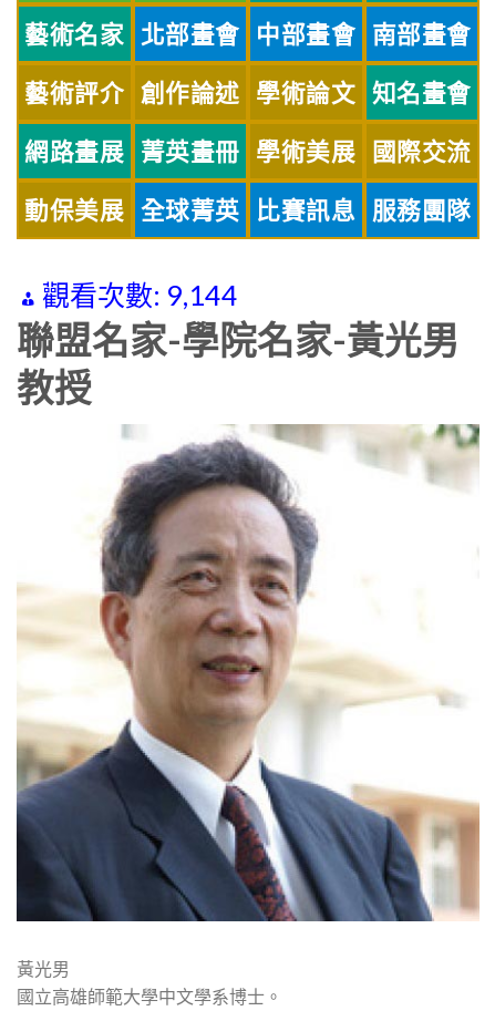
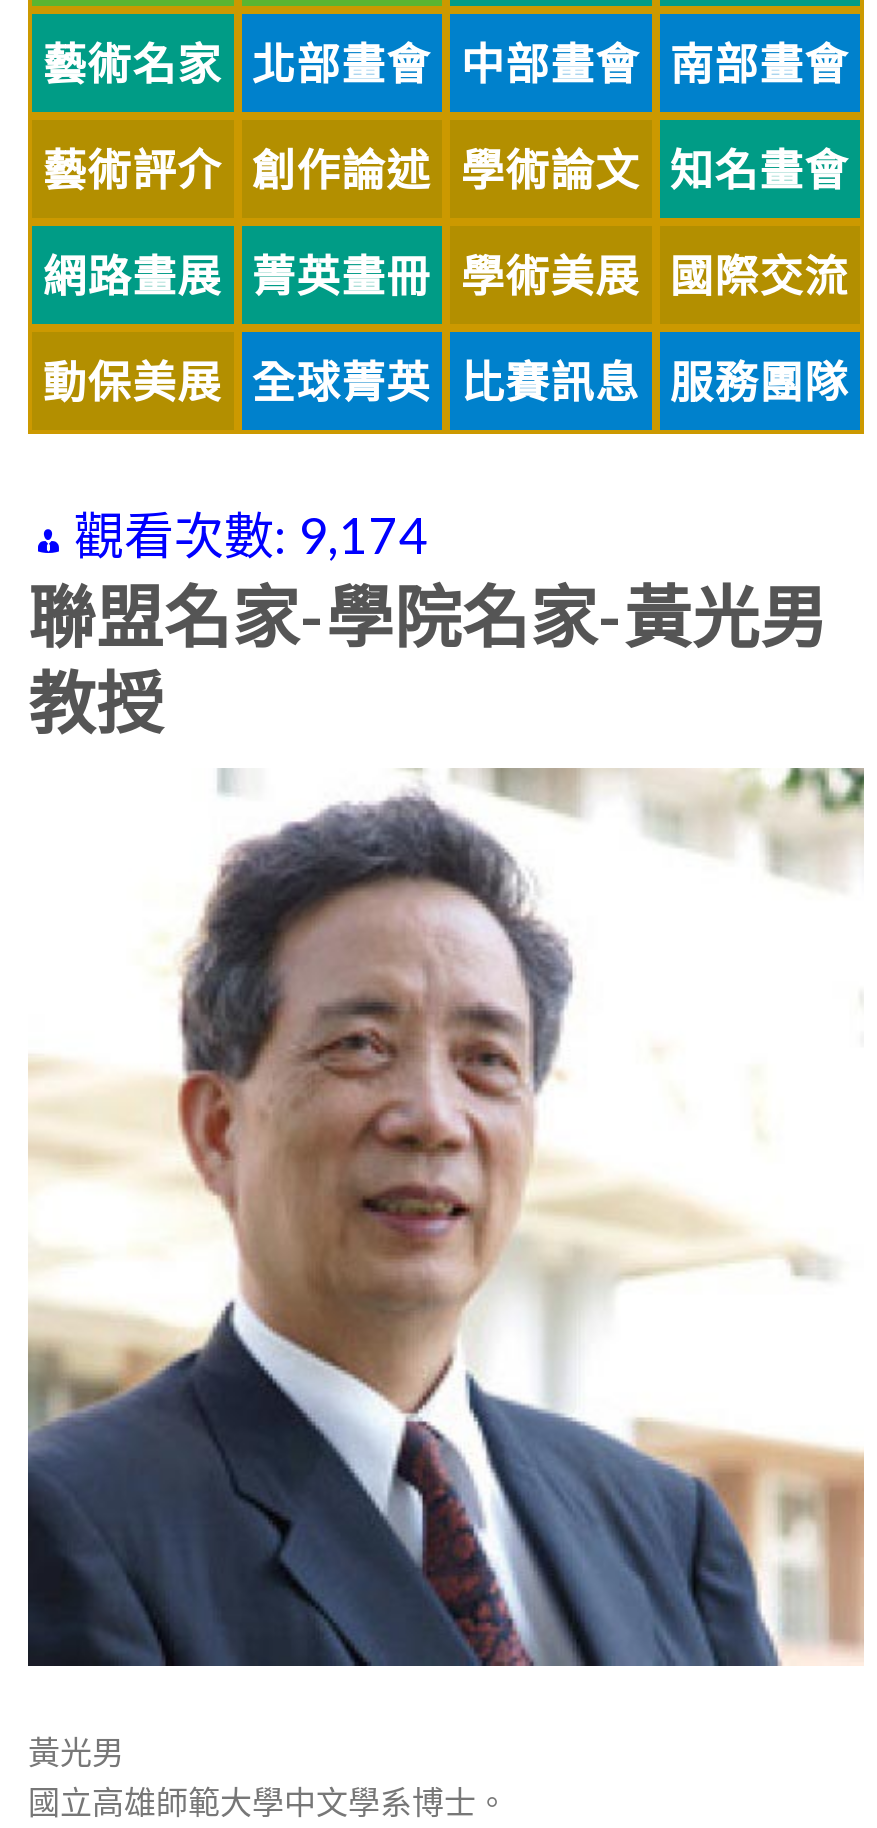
- 觀看次數: 9,144
+ 觀看次數: 9,174
